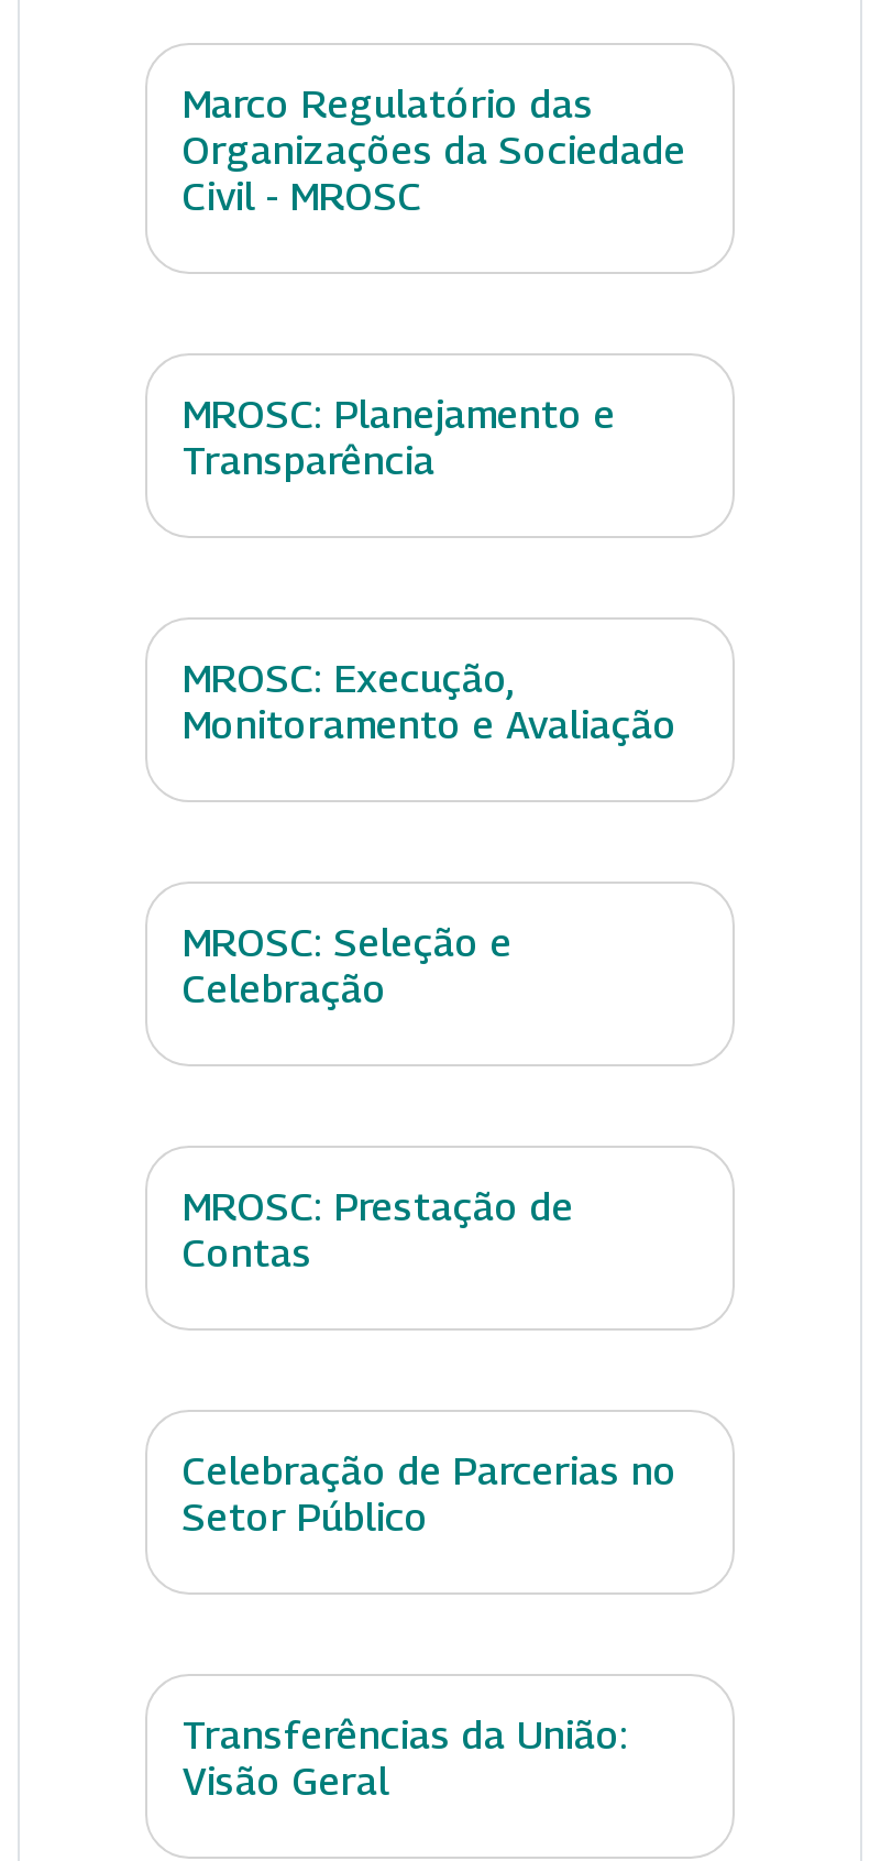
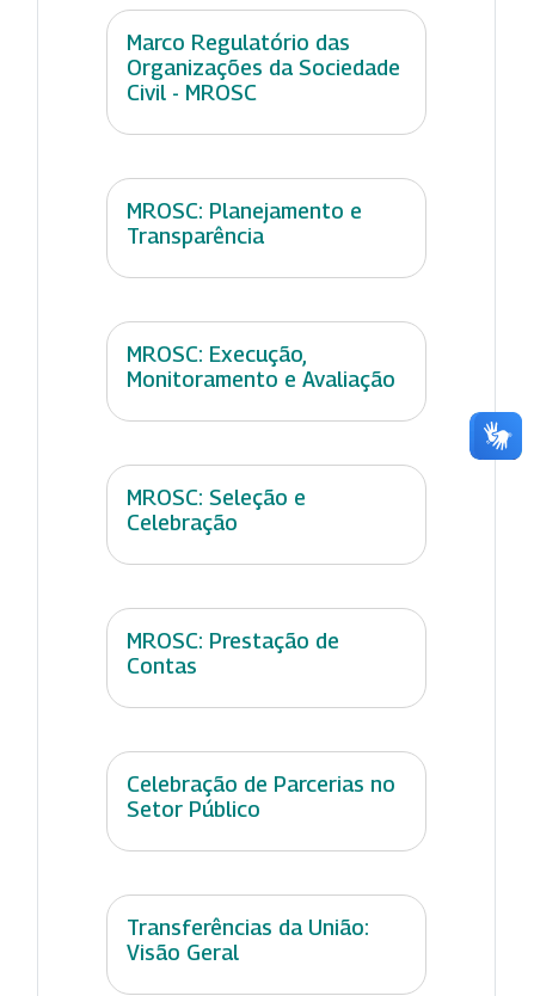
+ [image]
